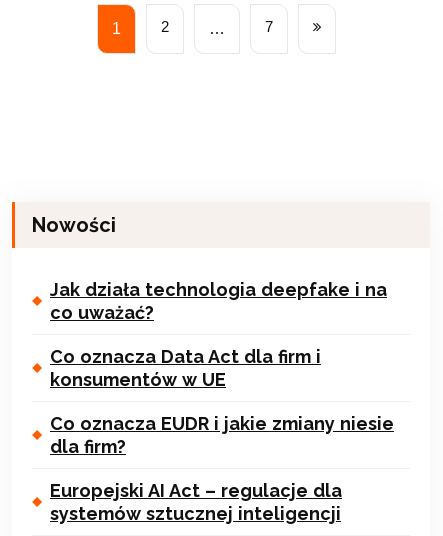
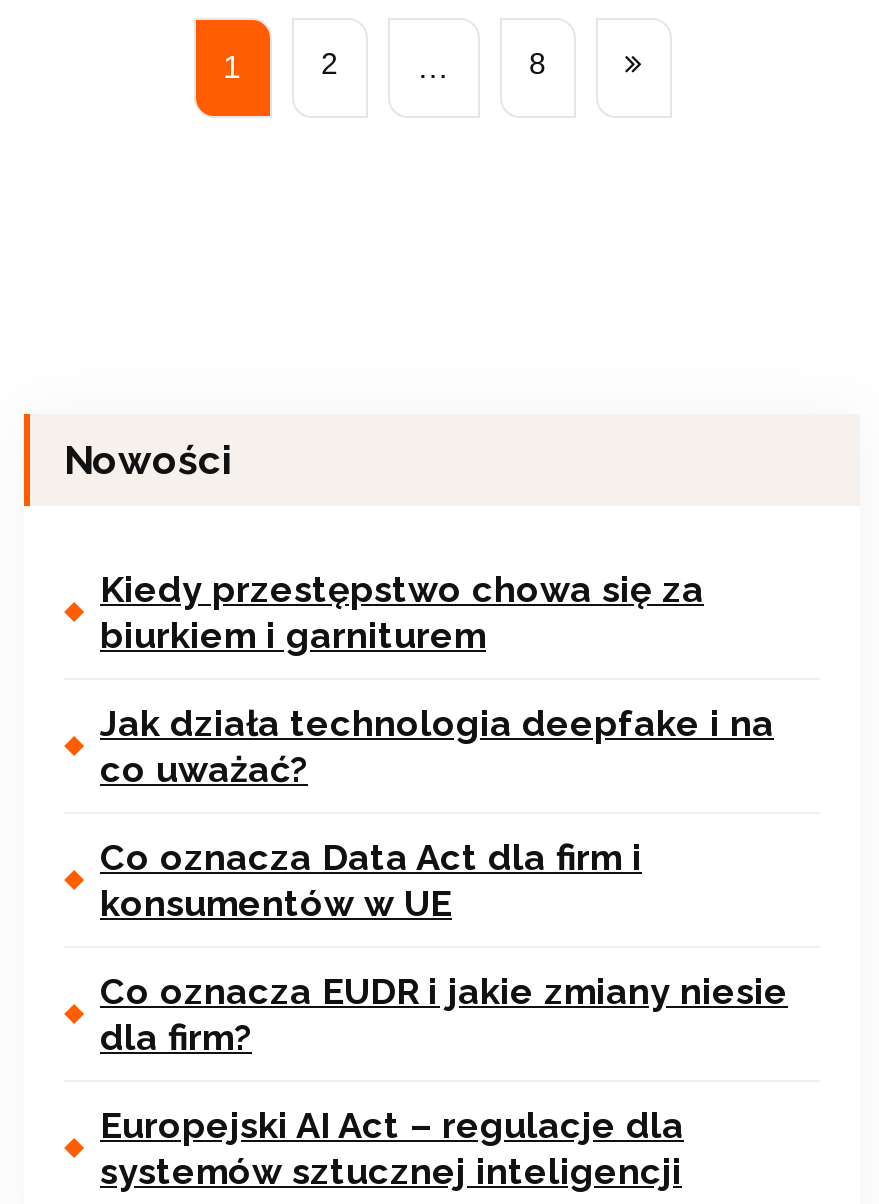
- 7
+ 8

+ Kiedy przestępstwo chowa się za
+ biurkiem i garniturem
